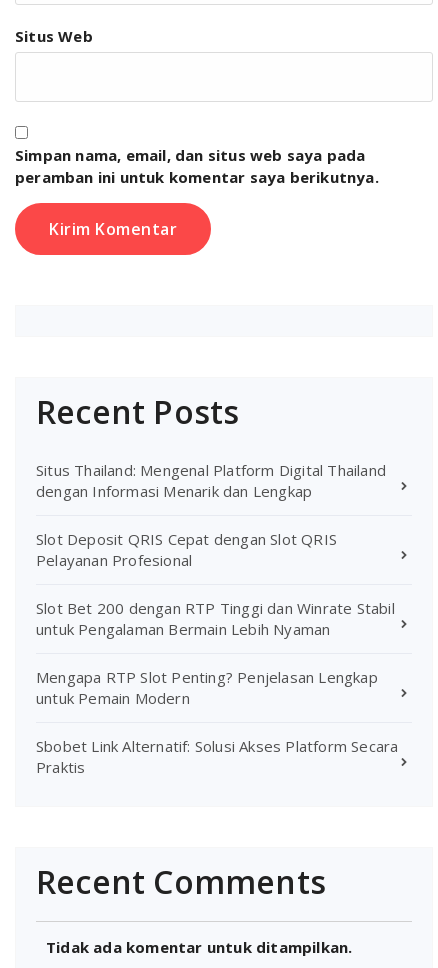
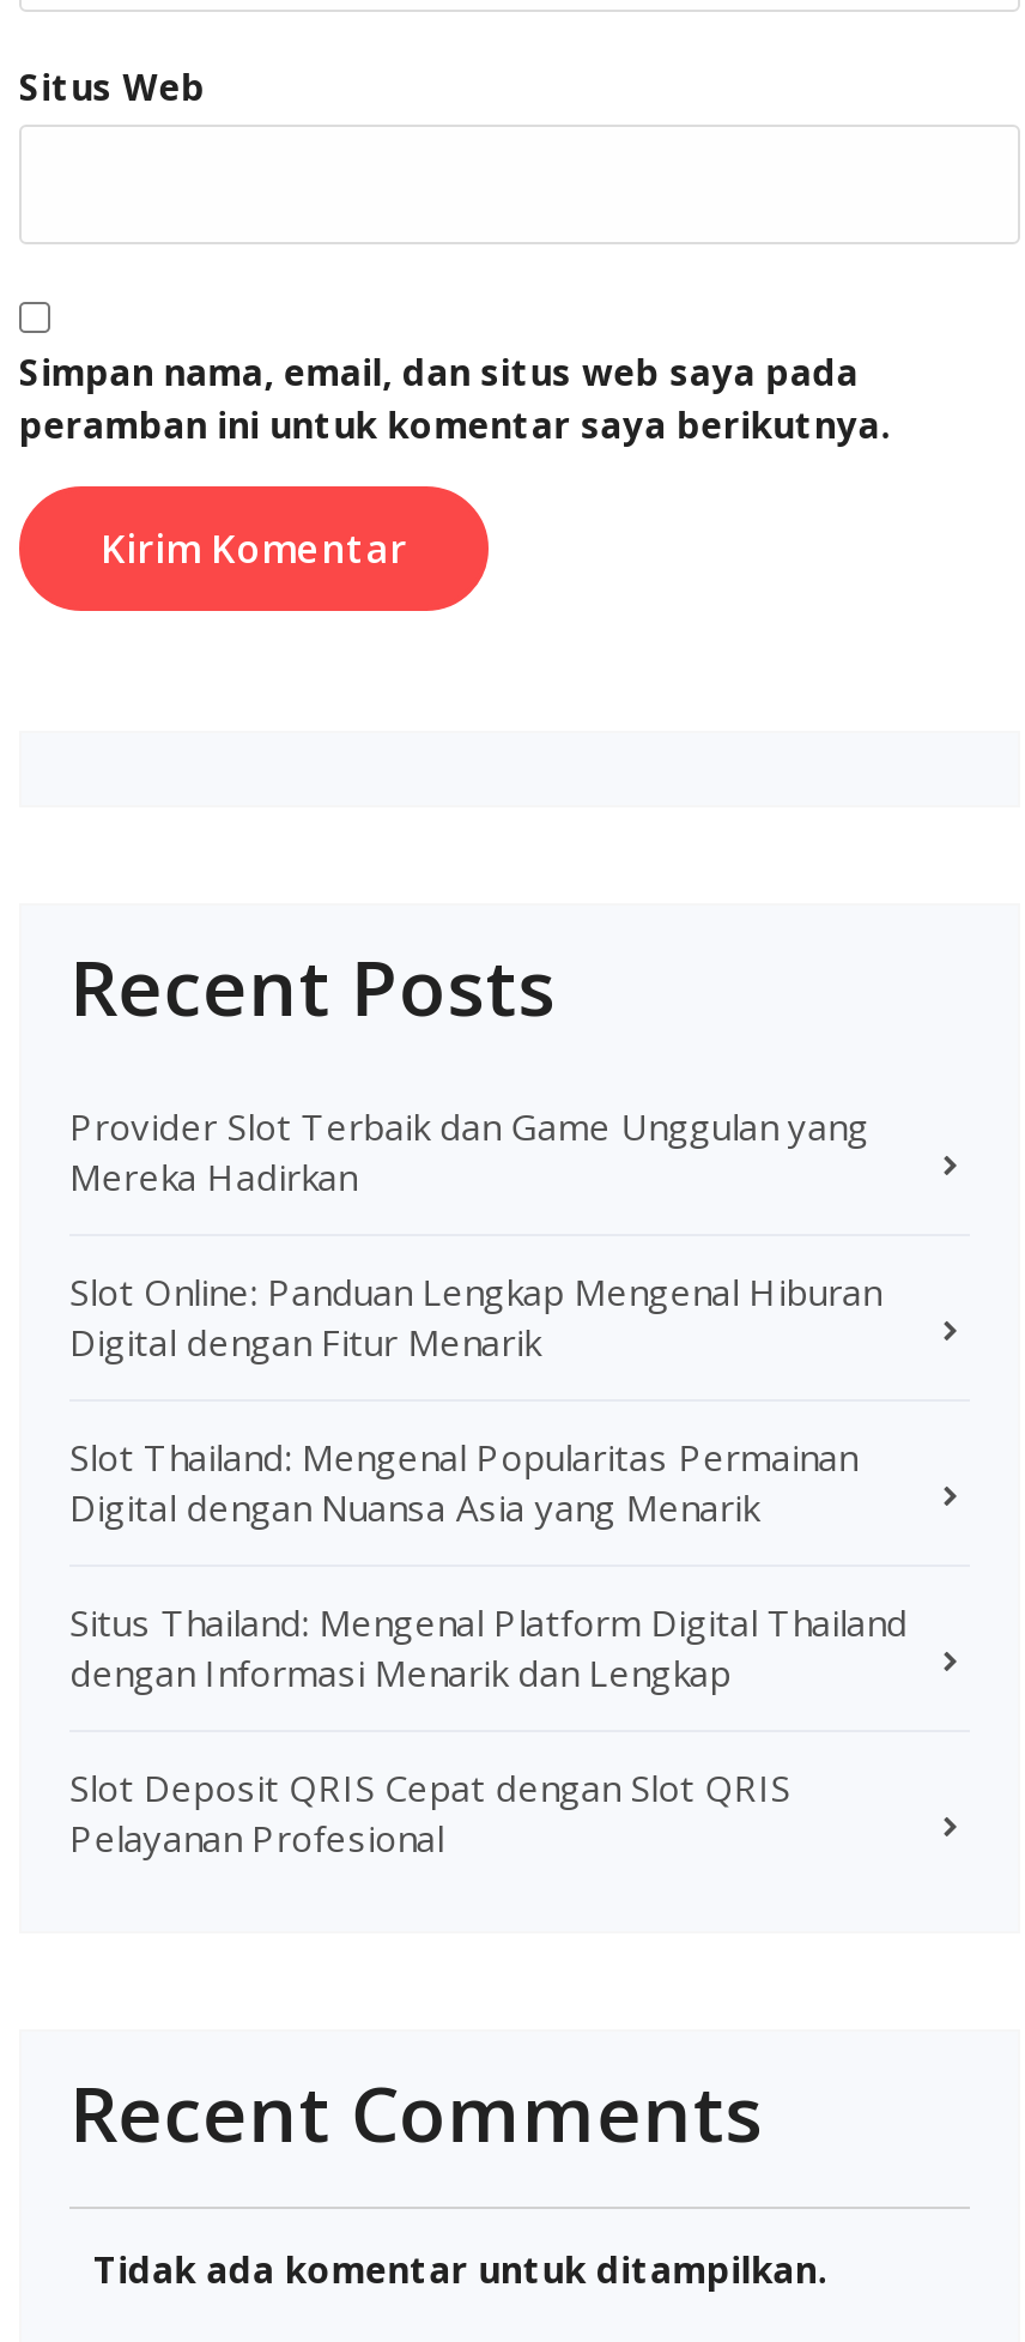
+ Provider Slot Terbaik dan Game Unggulan yang
+ Mereka Hadirkan
+ Slot Online: Panduan Lengkap Mengenal Hiburan
+ Digital dengan Fitur Menarik
+ Slot Thailand: Mengenal Popularitas Permainan
+ Digital dengan Nuansa Asia yang Menarik

moved down: Situs Thailand: Mengenal Platform Digital Thailand | dengan Informasi Menarik dan Lengkap | Slot Deposit QRIS Cepat dengan Slot QRIS | Pelayanan Profesional

- Slot Bet 200 dengan RTP Tinggi dan Winrate Stabil
- untuk Pengalaman Bermain Lebih Nyaman
- Mengapa RTP Slot Penting? Penjelasan Lengkap
- untuk Pemain Modern
- Sbobet Link Alternatif: Solusi Akses Platform Secara
- Praktis
